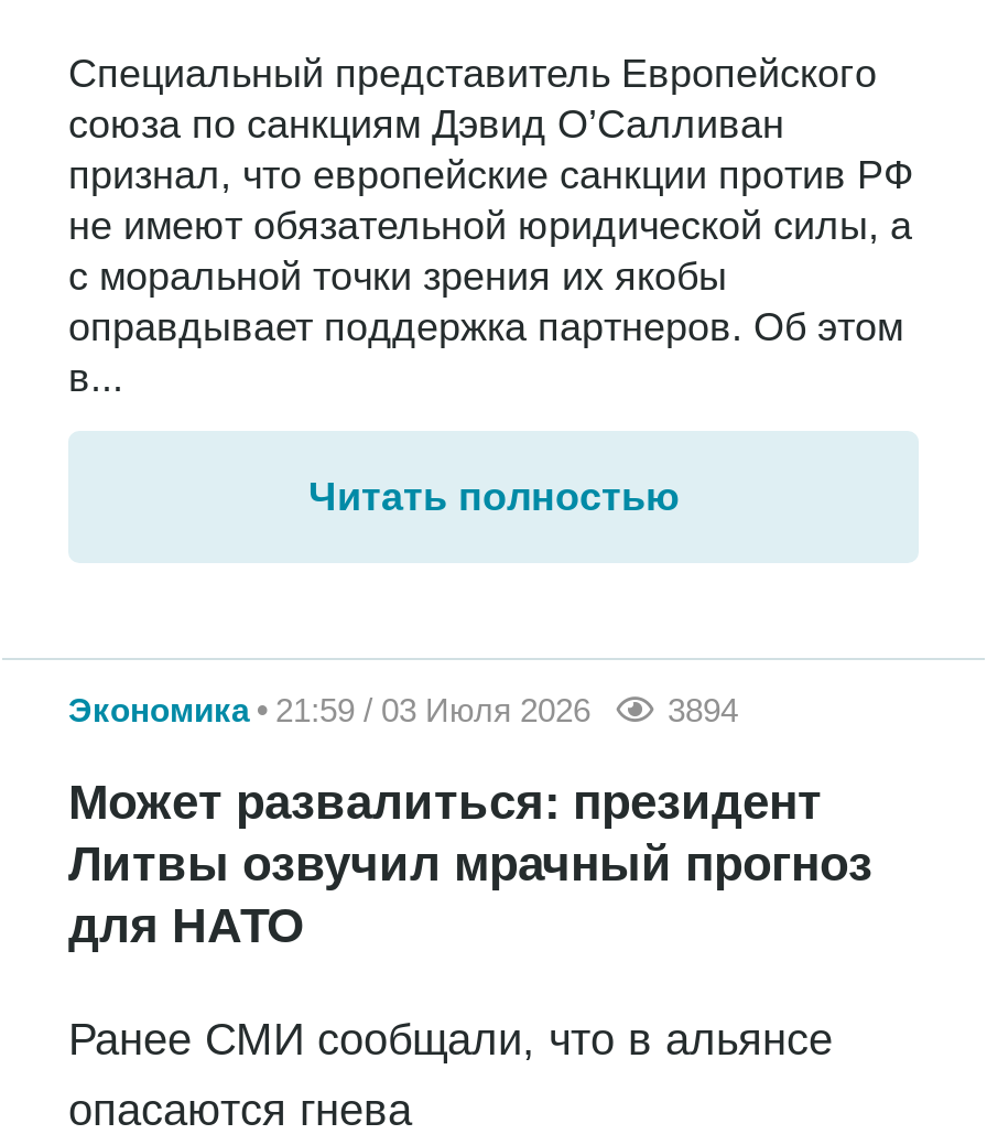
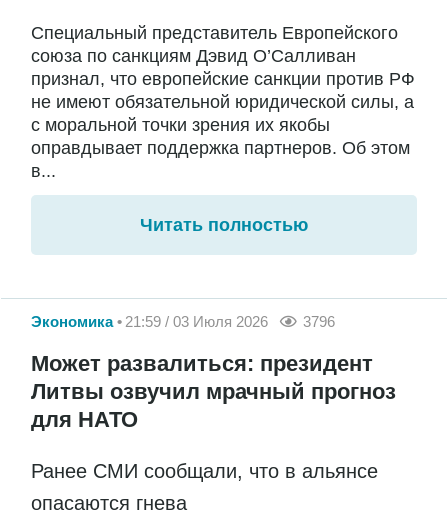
- 3894
+ 3796
